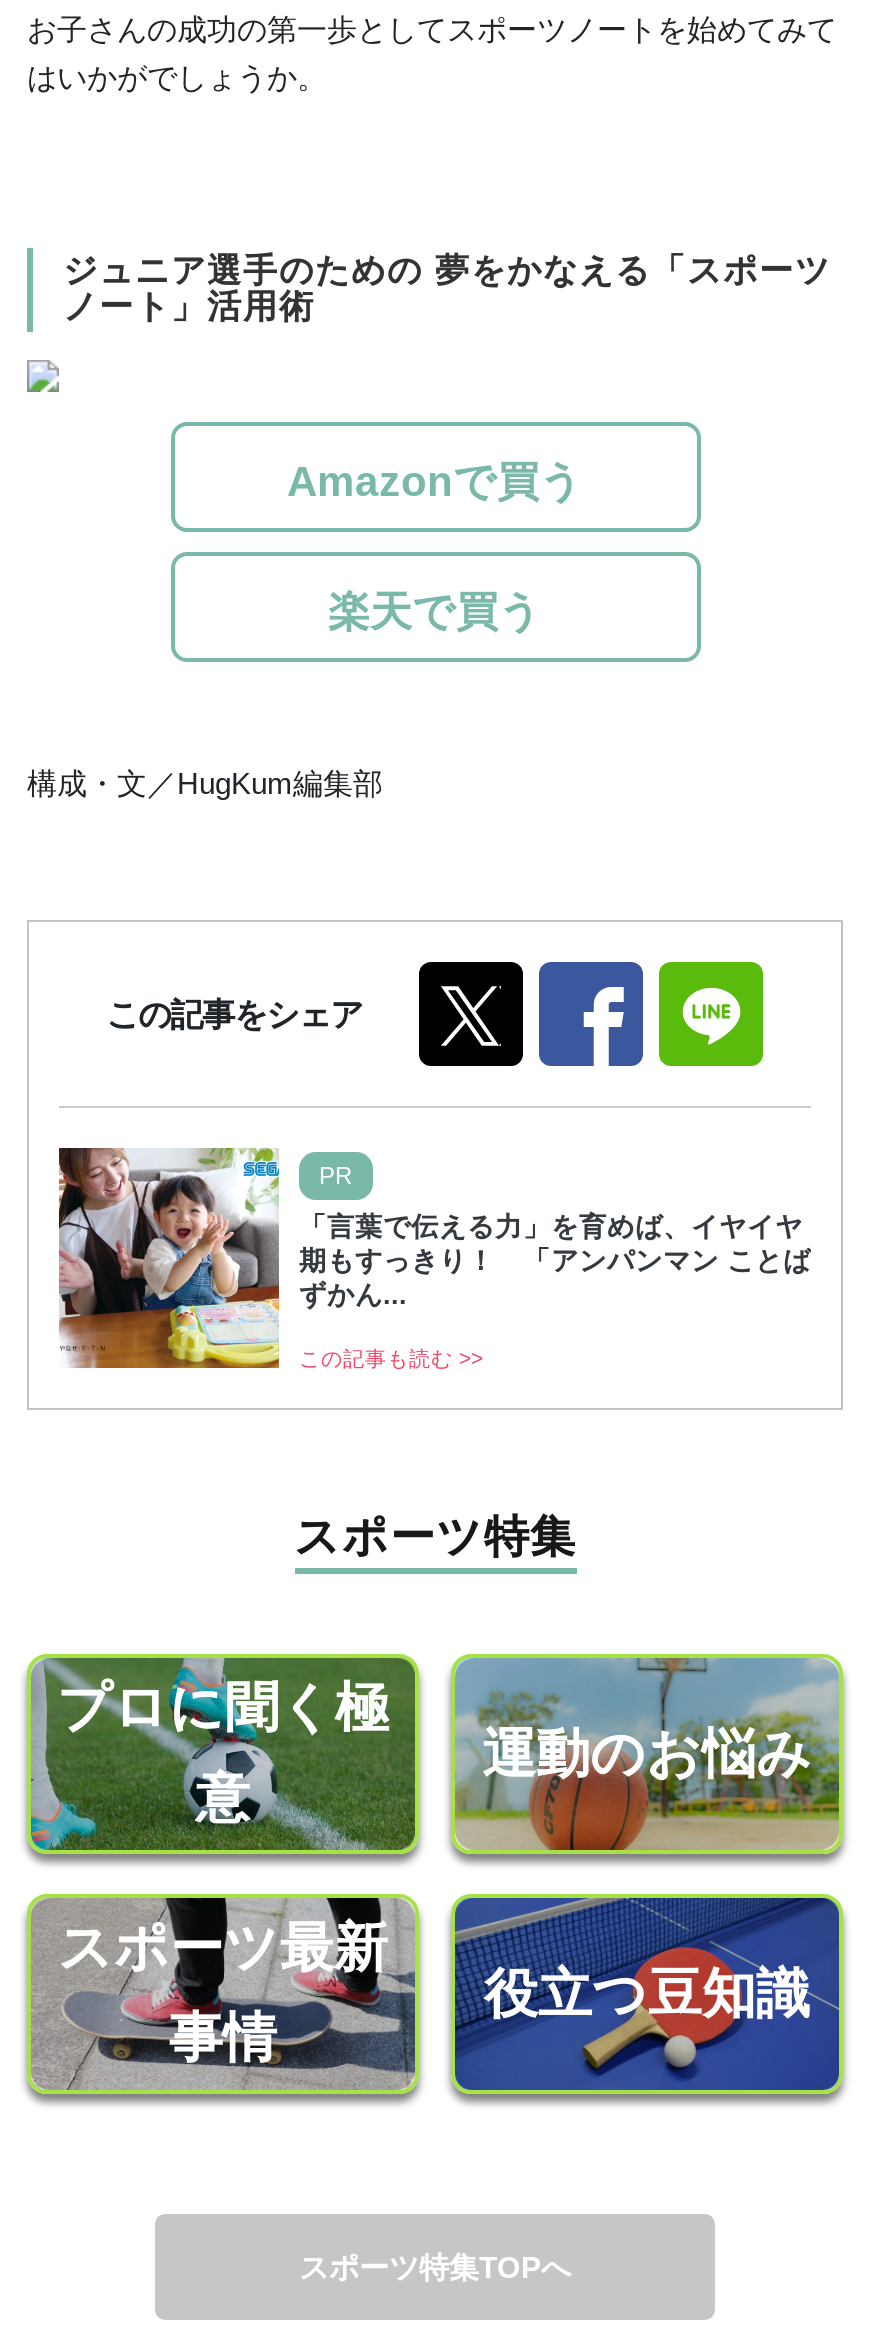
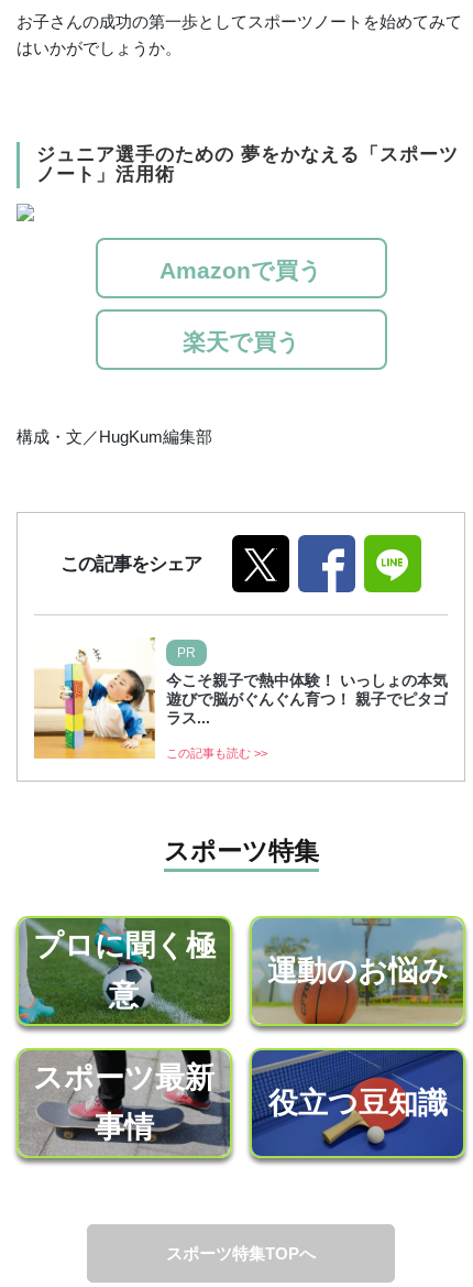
- [image]
- 「言葉で伝える力」を育めば、イヤイヤ
- 期もすっきり！ 「アンパンマン ことば
- ずかん...
+ [image]
+ 今こそ親子で熱中体験！ いっしょの本気
+ 遊びで脳がぐんぐん育つ！ 親子でピタゴ
+ ラス...
